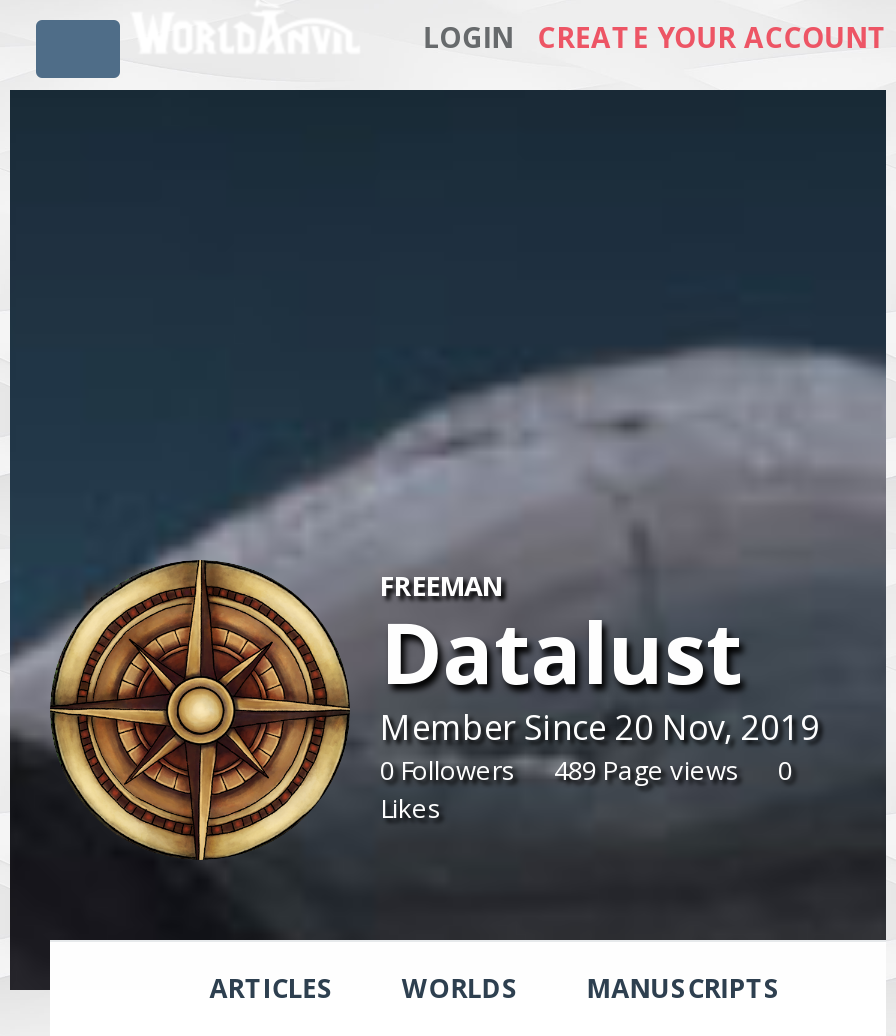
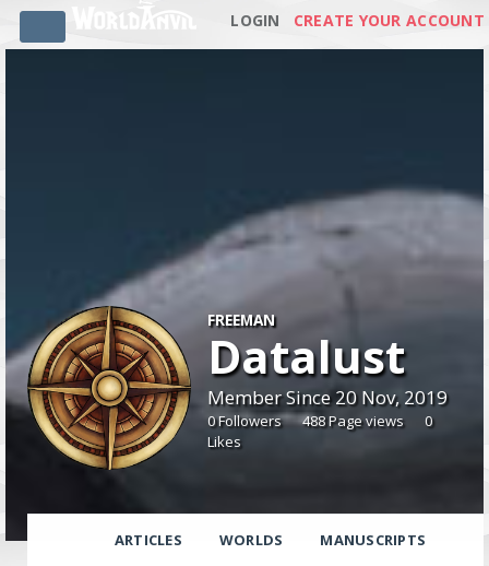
- 0 Followers 489 Page views 0
+ 0 Followers 488 Page views 0
